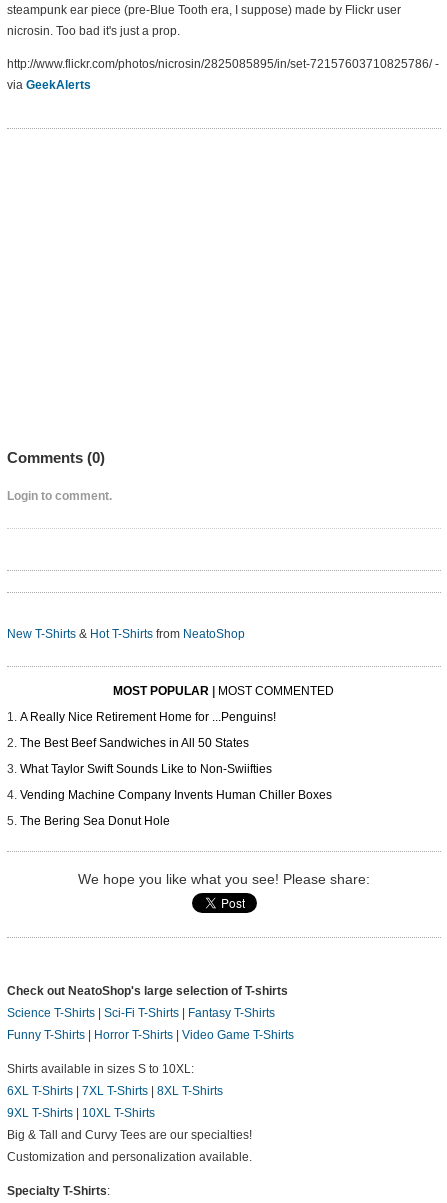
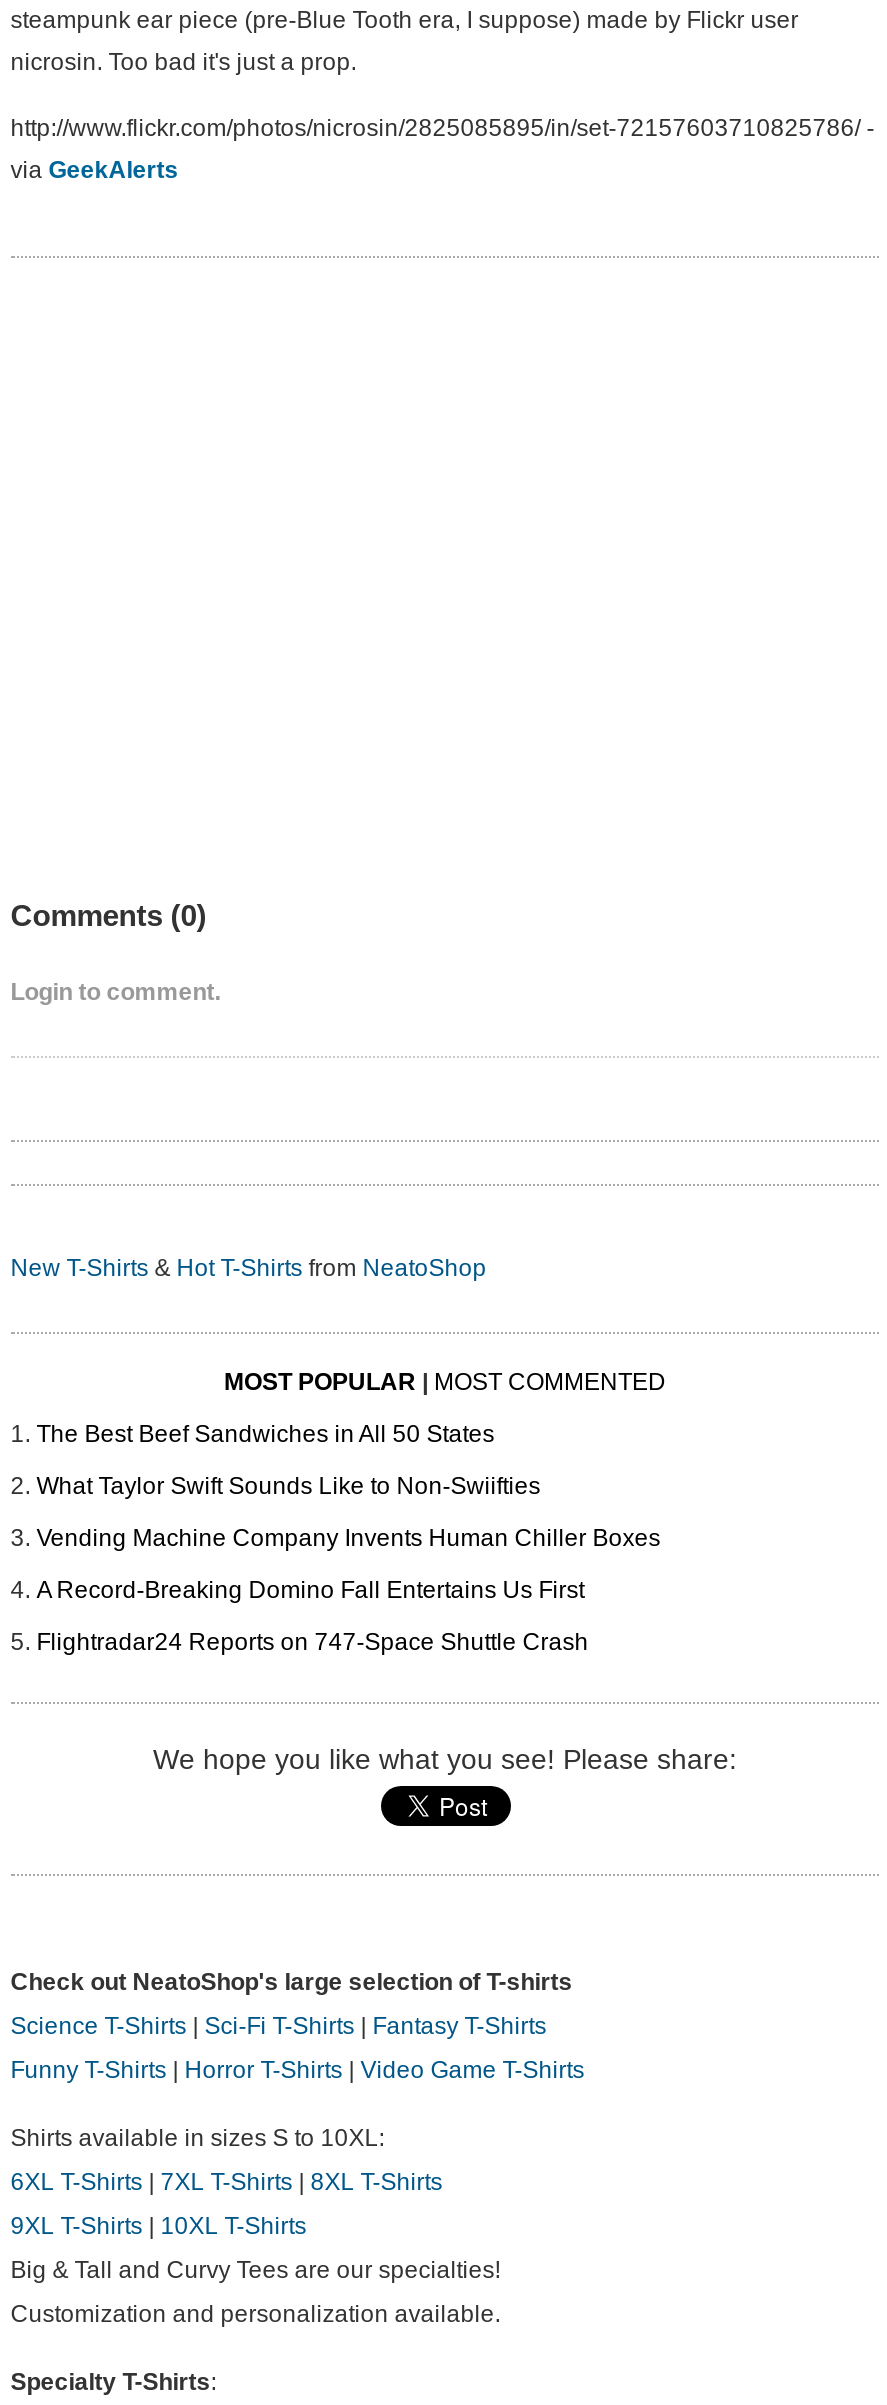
- A Really Nice Retirement Home for ...Penguins!

moved up: The Best Beef Sandwiches in All 50 States | What Taylor Swift Sounds Like to Non-Swiifties | Vending Machine Company Invents Human Chiller Boxes

- The Bering Sea Donut Hole
+ A Record-Breaking Domino Fall Entertains Us First
+ Flightradar24 Reports on 747-Space Shuttle Crash
